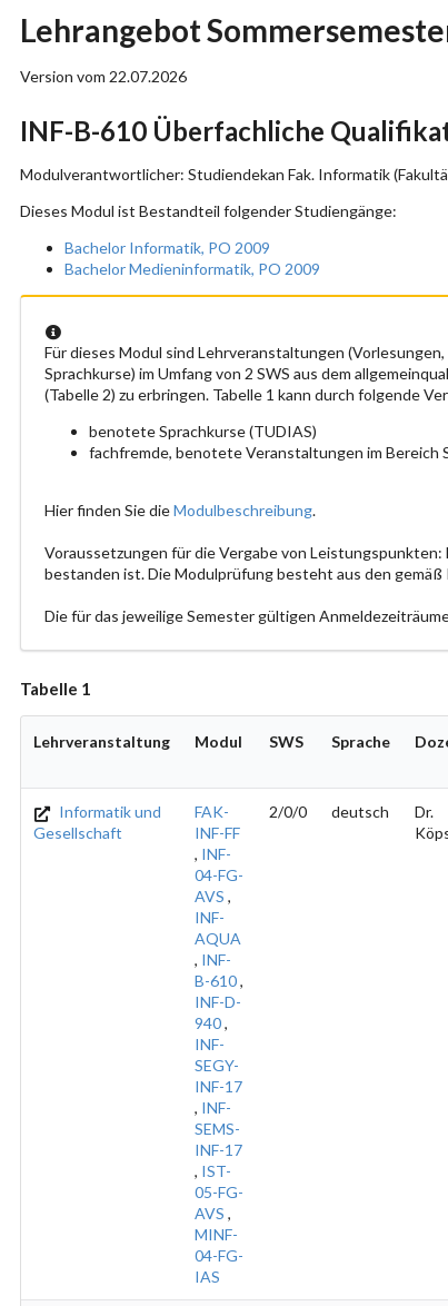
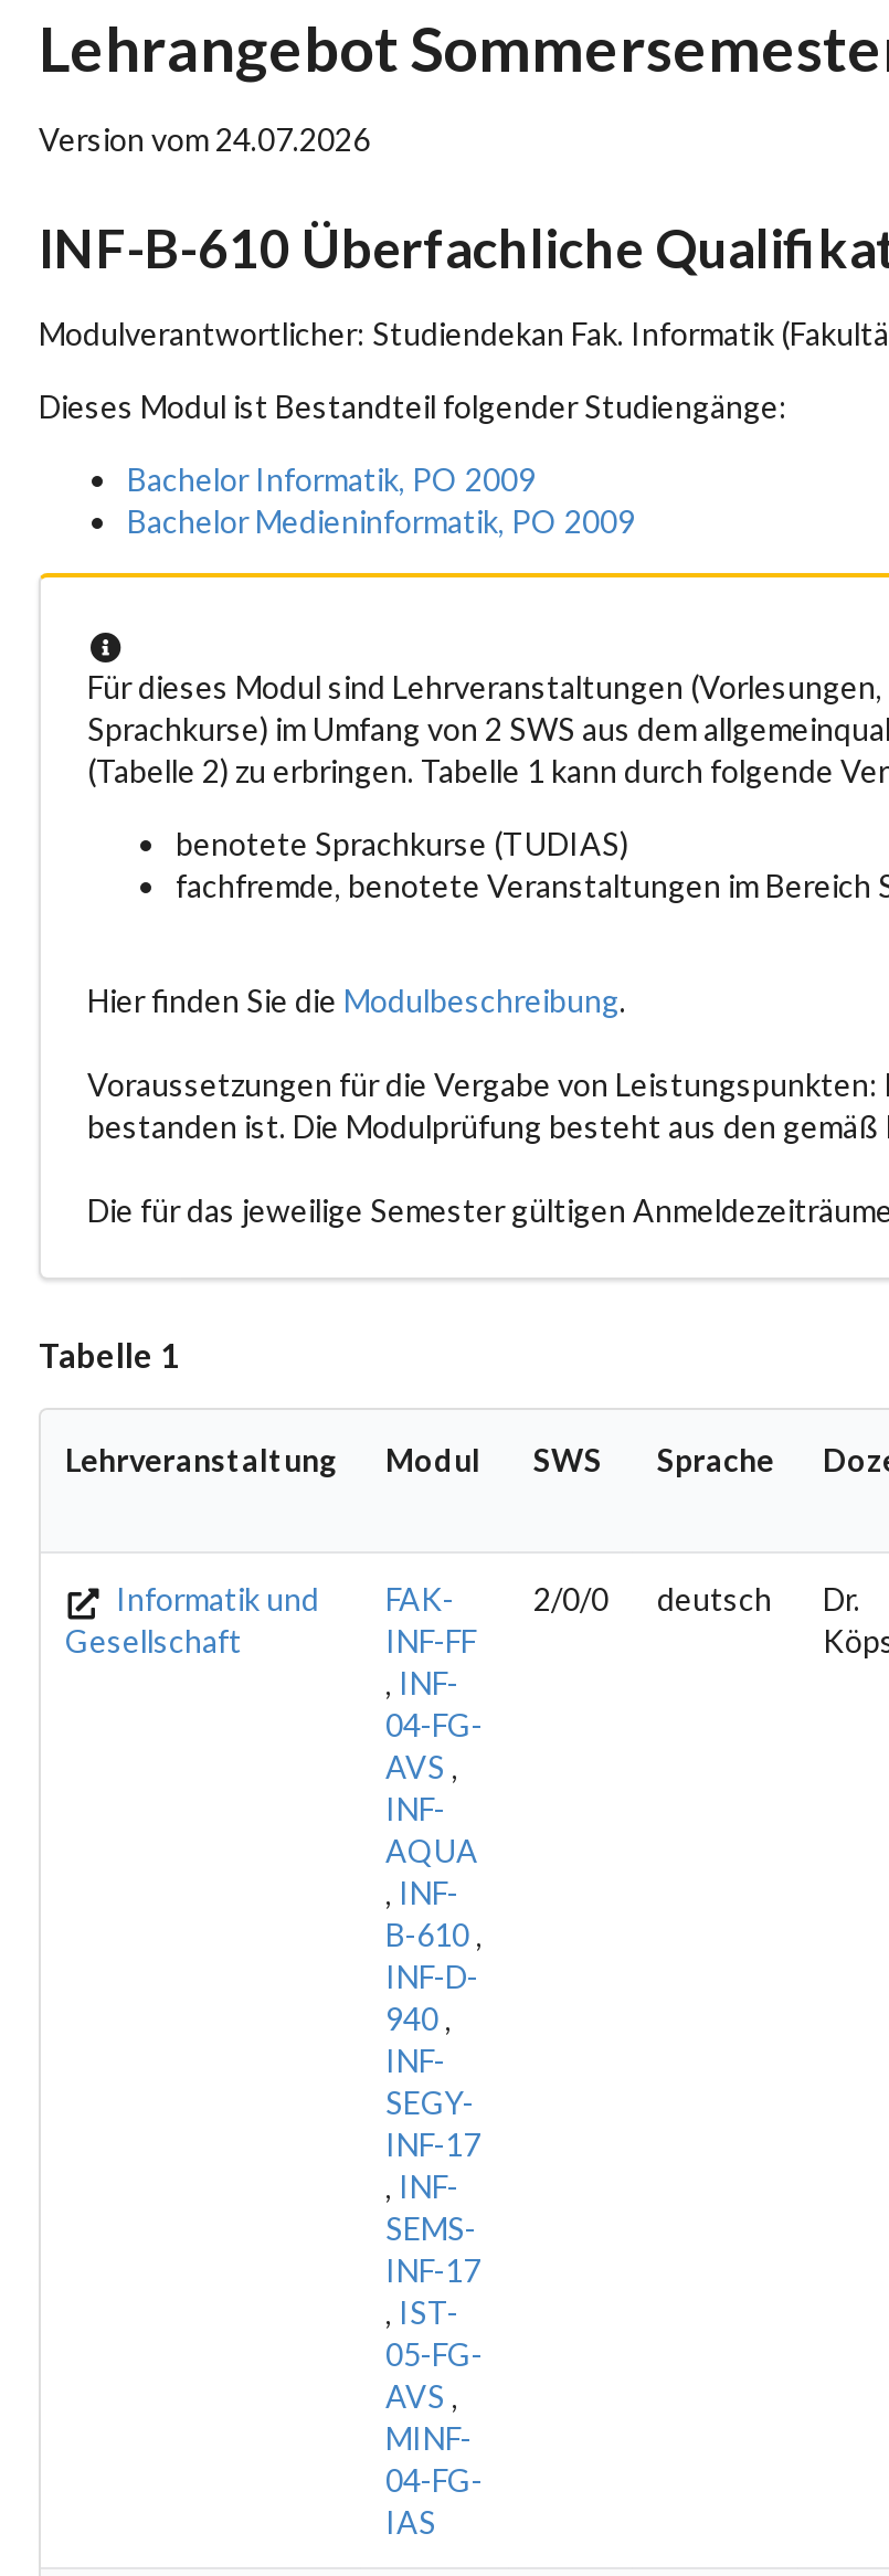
- Version vom 22.07.2026
+ Version vom 24.07.2026
